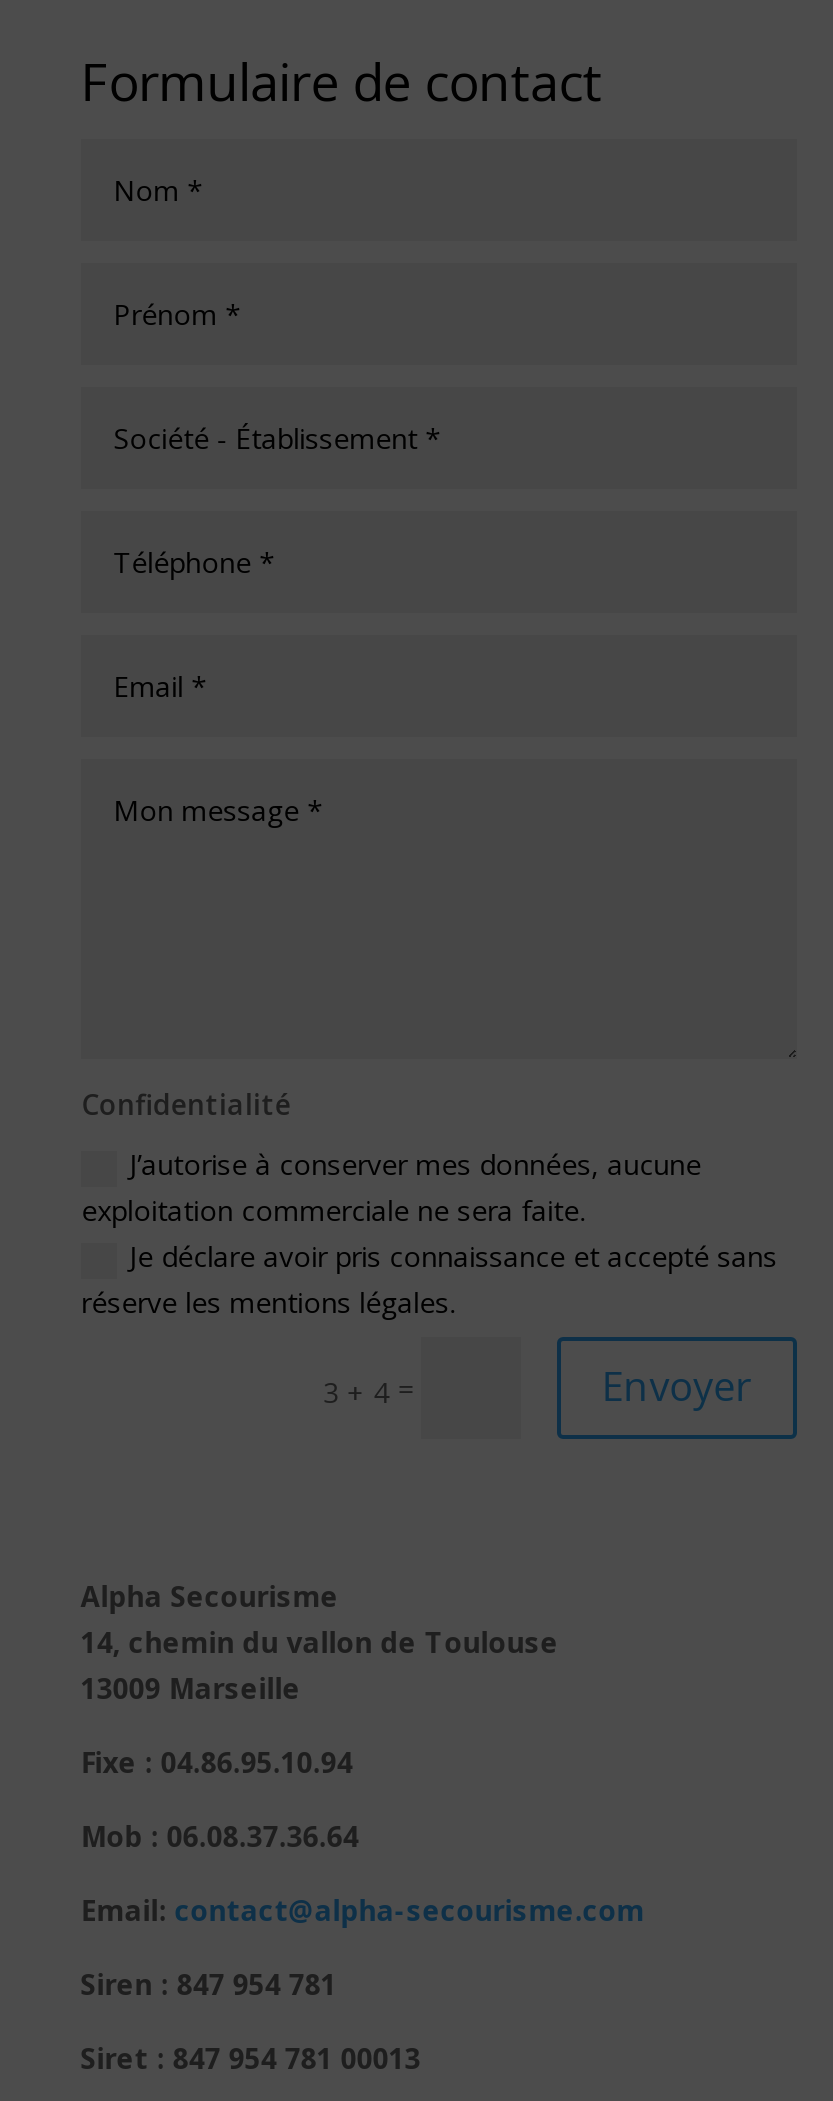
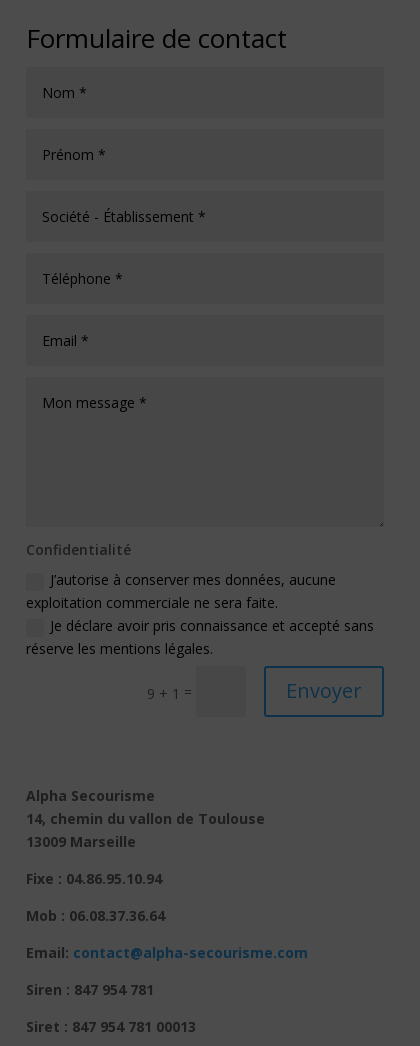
- 3 + 4 =
+ 9 + 1 =
